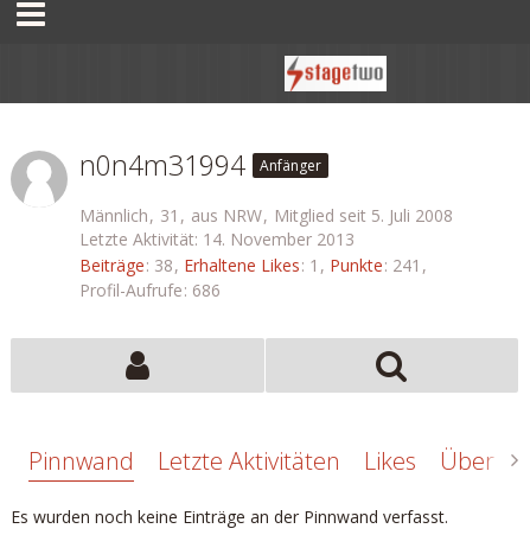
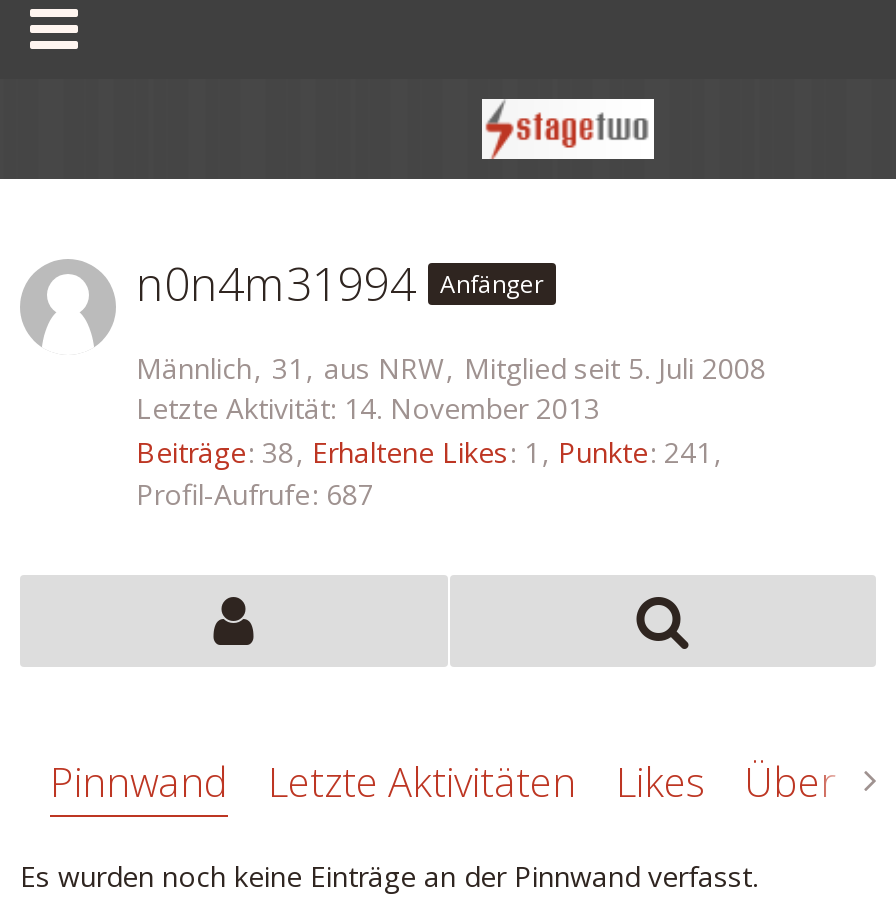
- Profil-Aufrufe 686
+ Profil-Aufrufe 687
